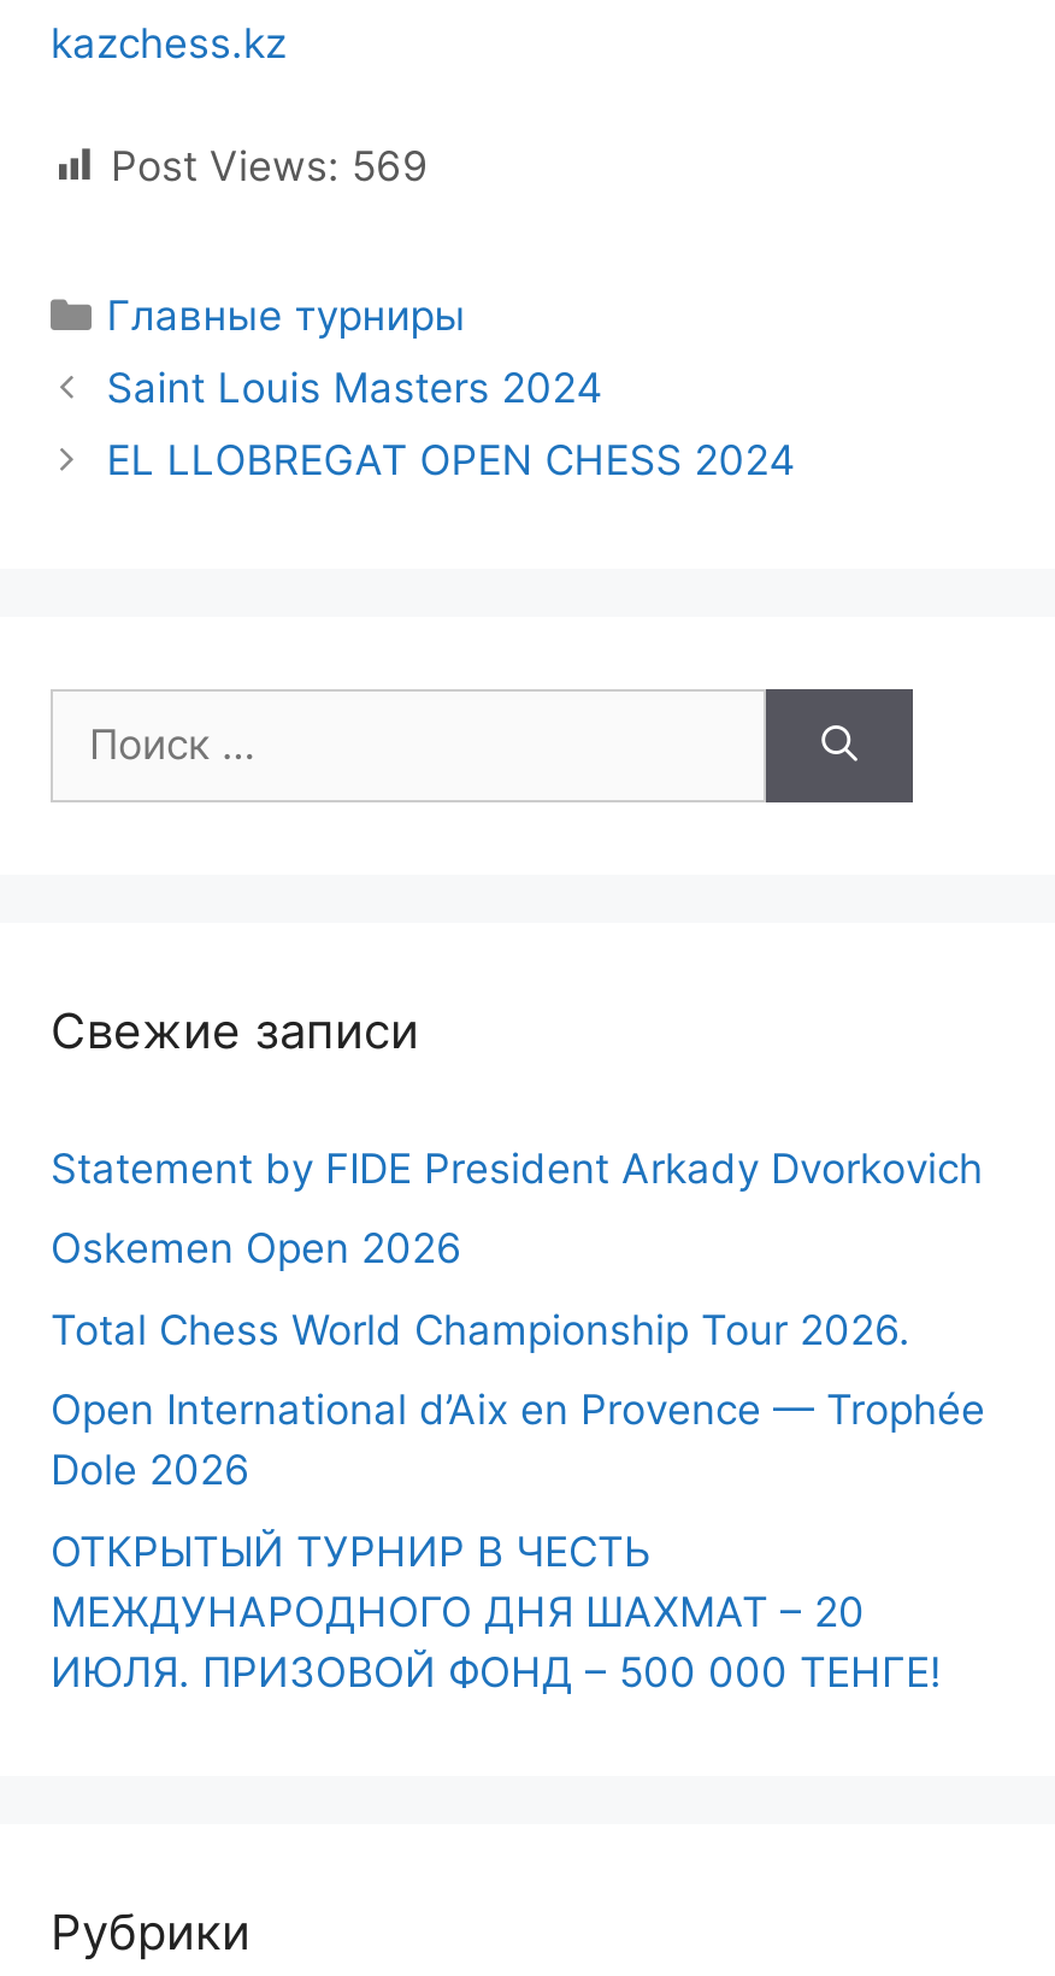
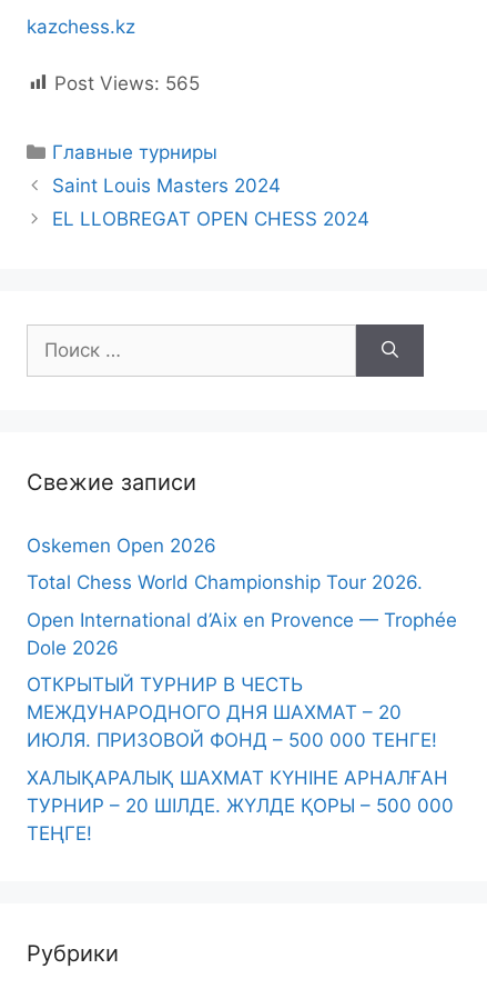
- Post Views: 569
+ Post Views: 565

- Statement by FIDE President Arkady Dvorkovich

moved up: Oskemen Open 2026 | Total Chess World Championship Tour 2026. | Open International d’Aix en Provence — Trophée | Dole 2026 | ОТКРЫТЫЙ ТУРНИР В ЧЕСТЬ | МЕЖДУНАРОДНОГО ДНЯ ШАХМАТ – 20 | ИЮЛЯ. ПРИЗОВОЙ ФОНД – 500 000 ТЕНГЕ!

+ ХАЛЫҚАРАЛЫҚ ШАХМАТ КҮНІНЕ АРНАЛҒАН
+ ТУРНИР – 20 ШІЛДЕ. ЖҮЛДЕ ҚОРЫ – 500 000
+ ТЕҢГЕ!
